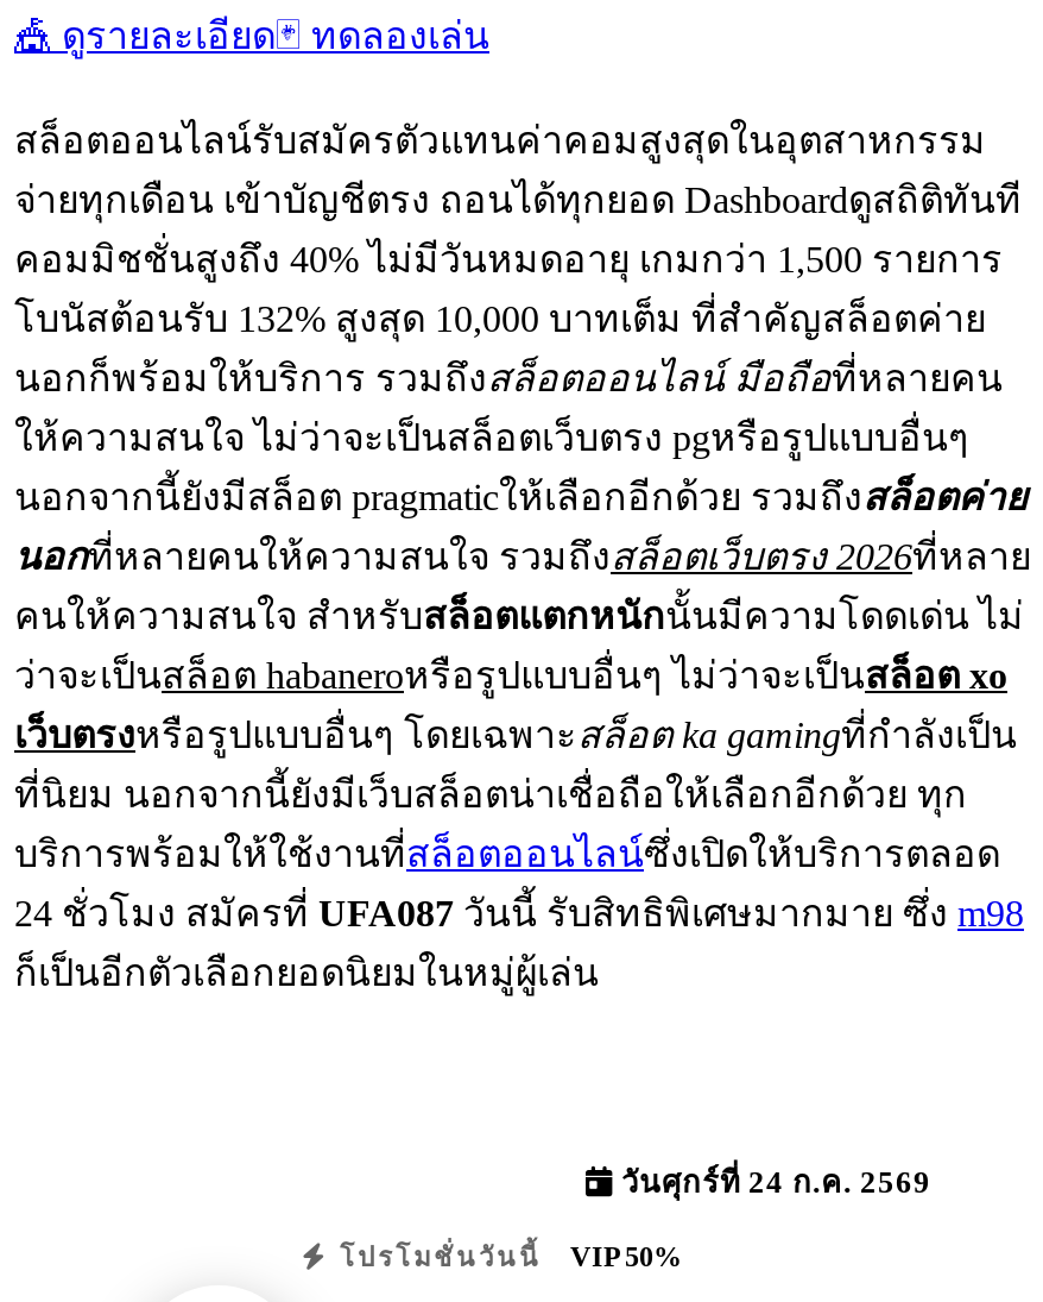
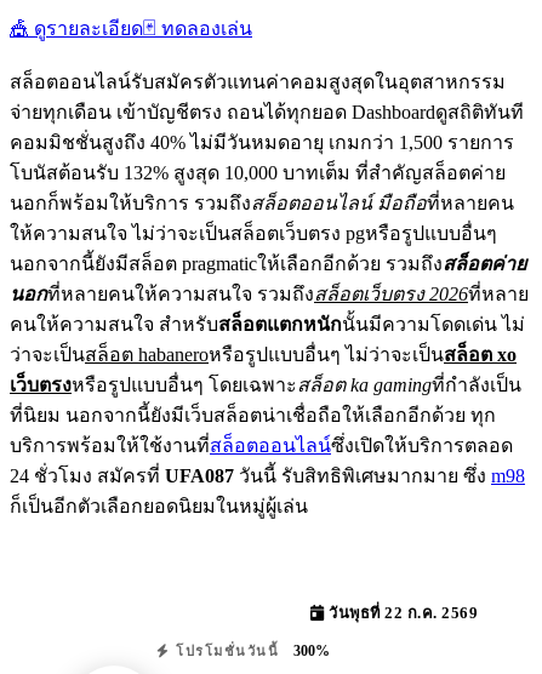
- วันศุกร์ที่ 24 ก.ค. 2569
+ วันพุธที่ 22 ก.ค. 2569

- โปรโมชั่นวันนี้ VIP 50%
+ โปรโมชั่นวันนี้ 300%
